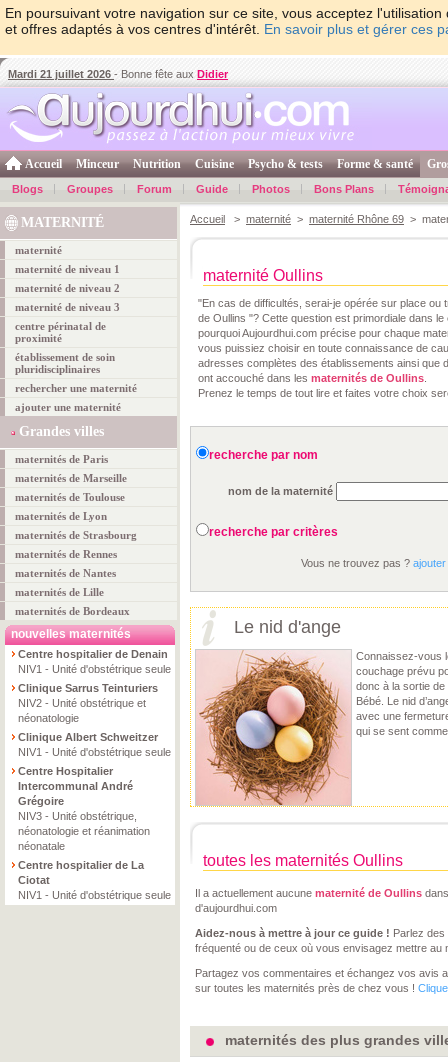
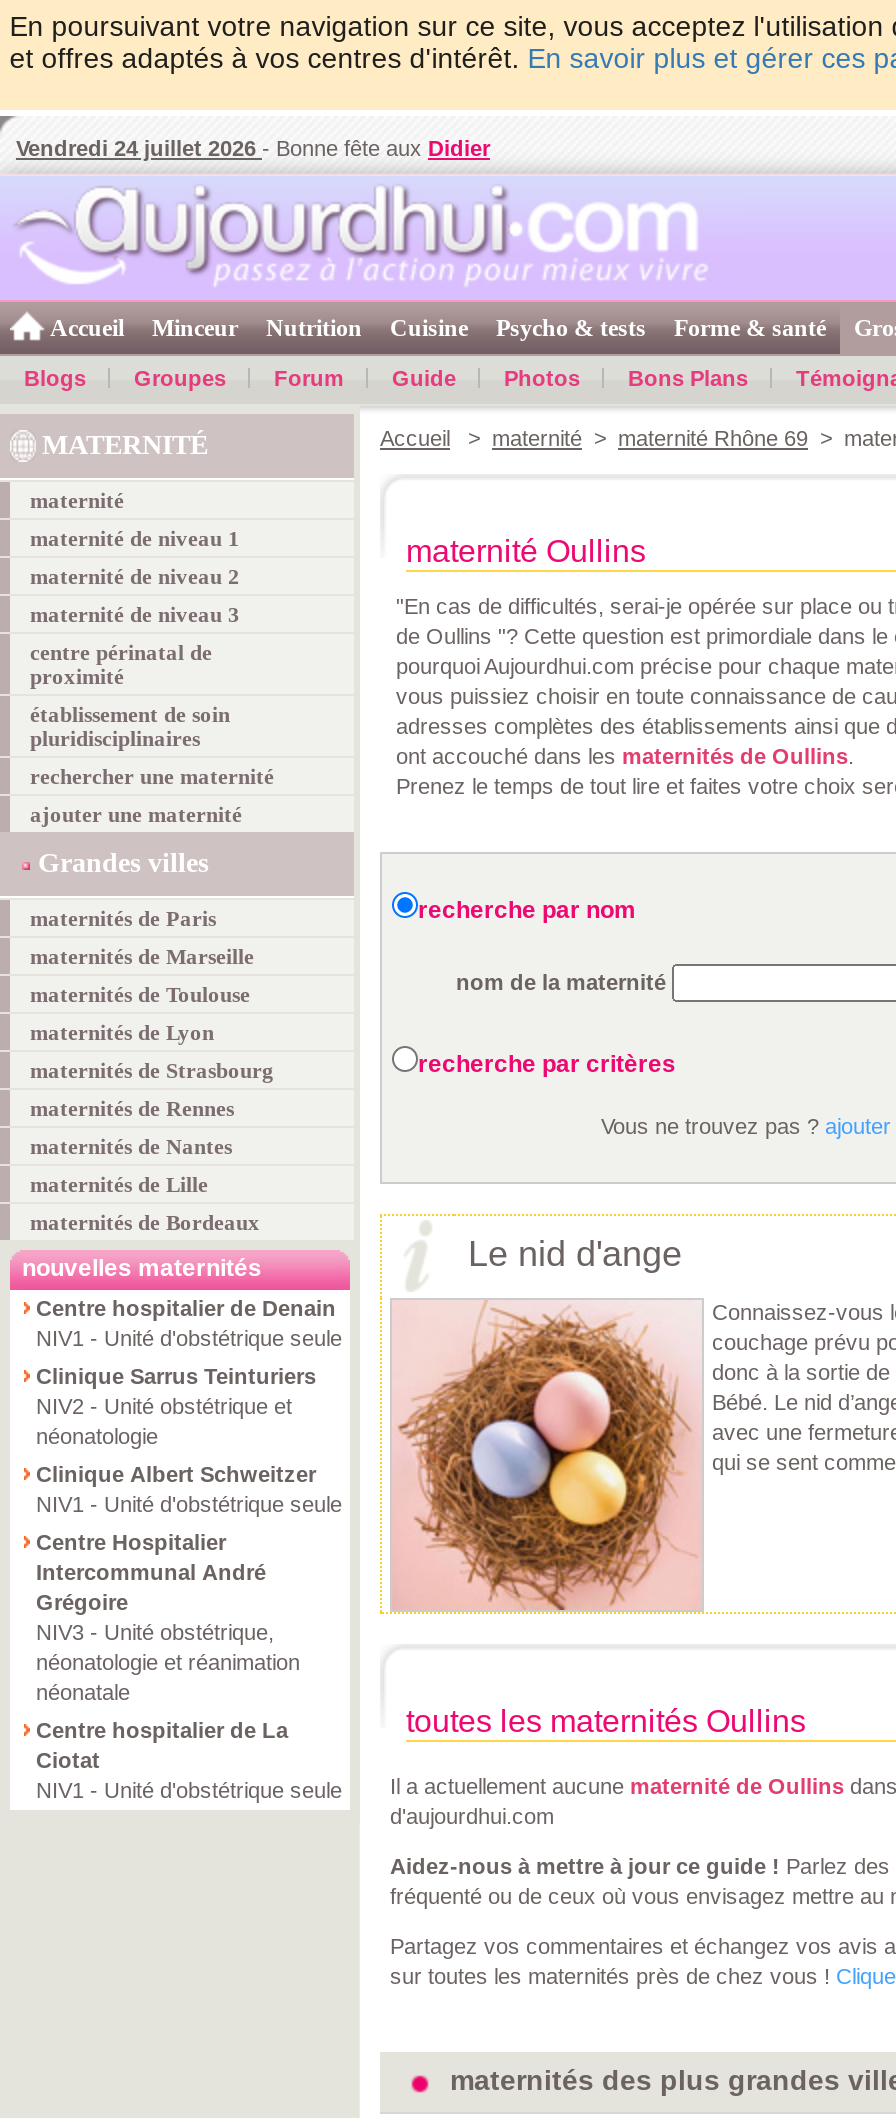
- Mardi 21 juillet 2026 - Bonne fête aux Didier
+ Vendredi 24 juillet 2026 - Bonne fête aux Didier
